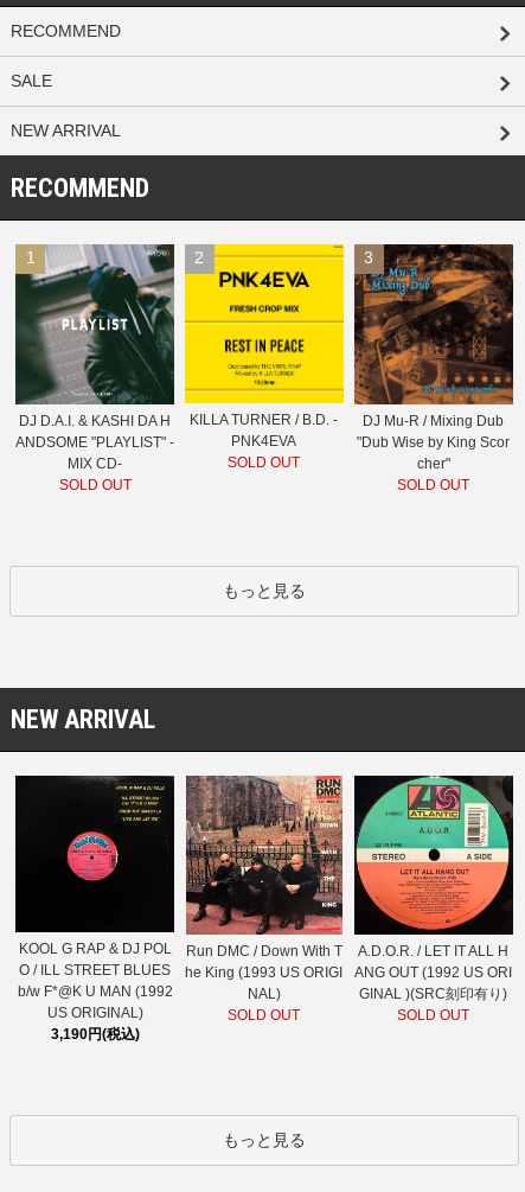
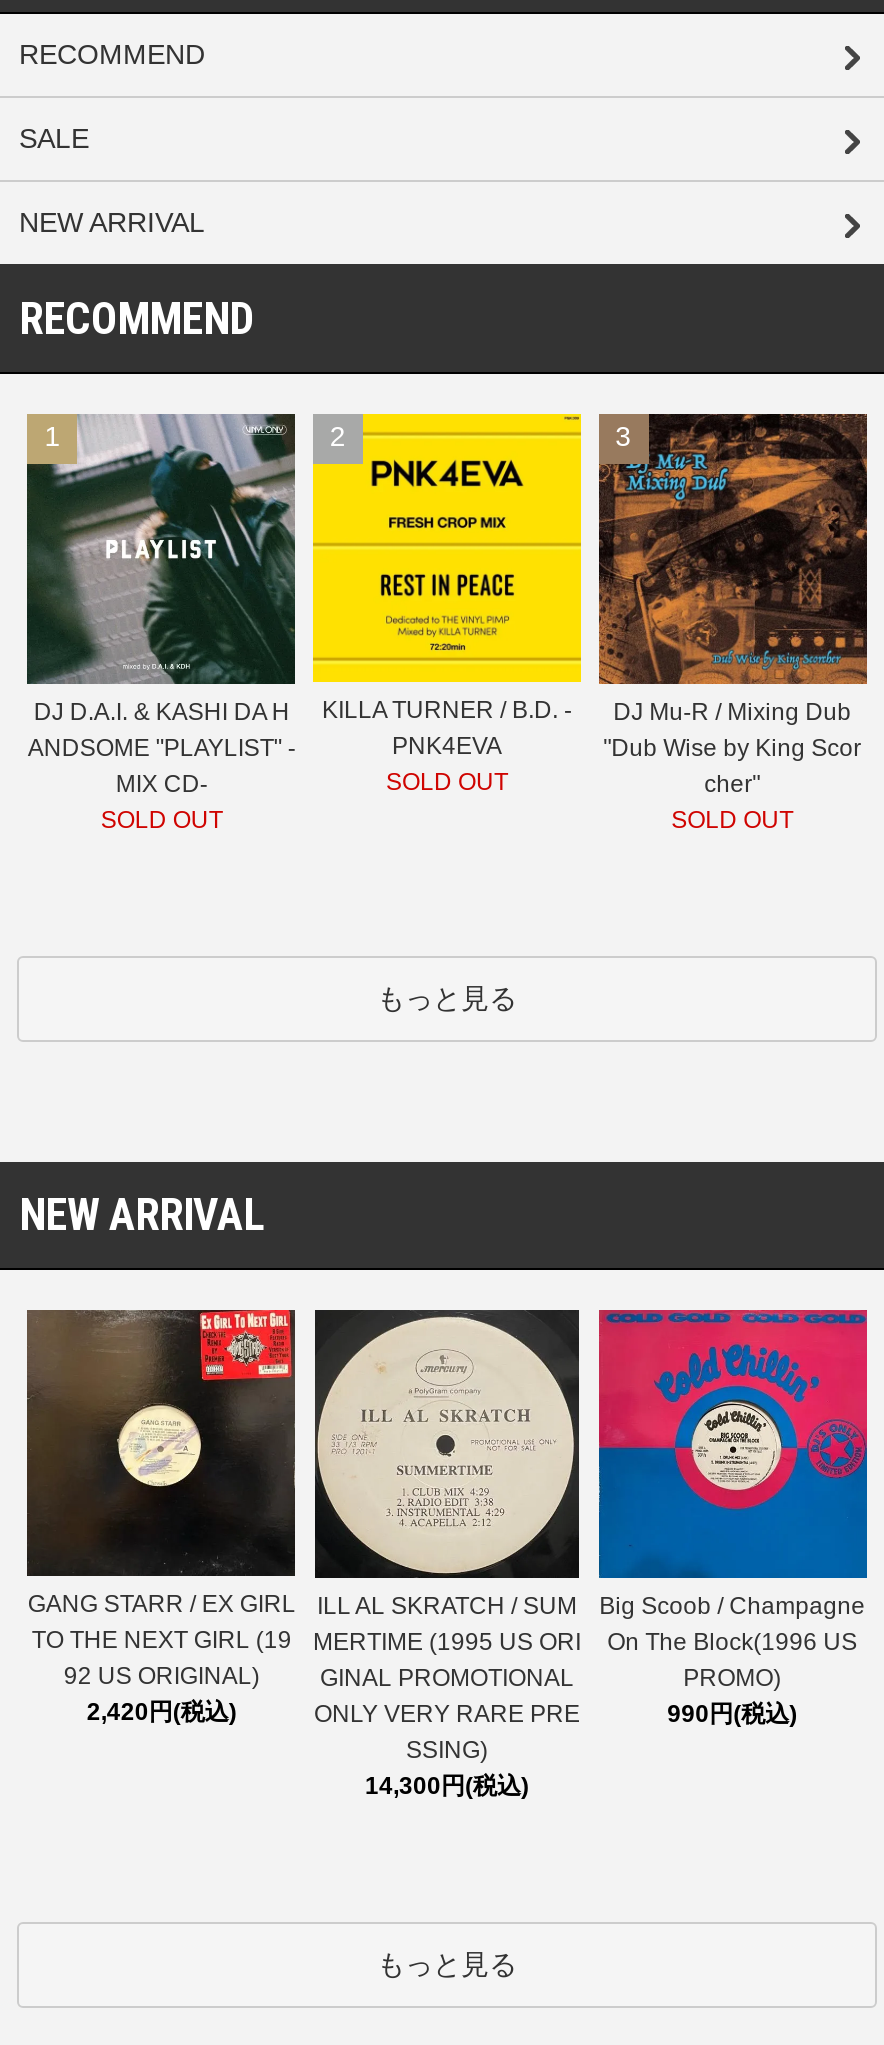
- [image]
- KOOL G RAP & DJ POL
- O / ILL STREET BLUES
- b/w F*@K U MAN (1992
- US ORIGINAL)
- 3,190円(税込)
+ [image]
+ GANG STARR / EX GIRL
+ TO THE NEXT GIRL (19
+ 92 US ORIGINAL)
+ 2,420円(税込)

- [image]
- Run DMC / Down With T
- he King (1993 US ORIGI
- NAL)
- SOLD OUT
+ [image]
+ ILL AL SKRATCH / SUM
+ MERTIME (1995 US ORI
+ GINAL PROMOTIONAL
+ ONLY VERY RARE PRE
+ SSING)
+ 14,300円(税込)

- [image]
- A.D.O.R. / LET IT ALL H
- ANG OUT (1992 US ORI
- GINAL )(SRC刻印有り)
- SOLD OUT
+ [image]
+ Big Scoob / Champagne
+ On The Block(1996 US
+ PROMO)
+ 990円(税込)
